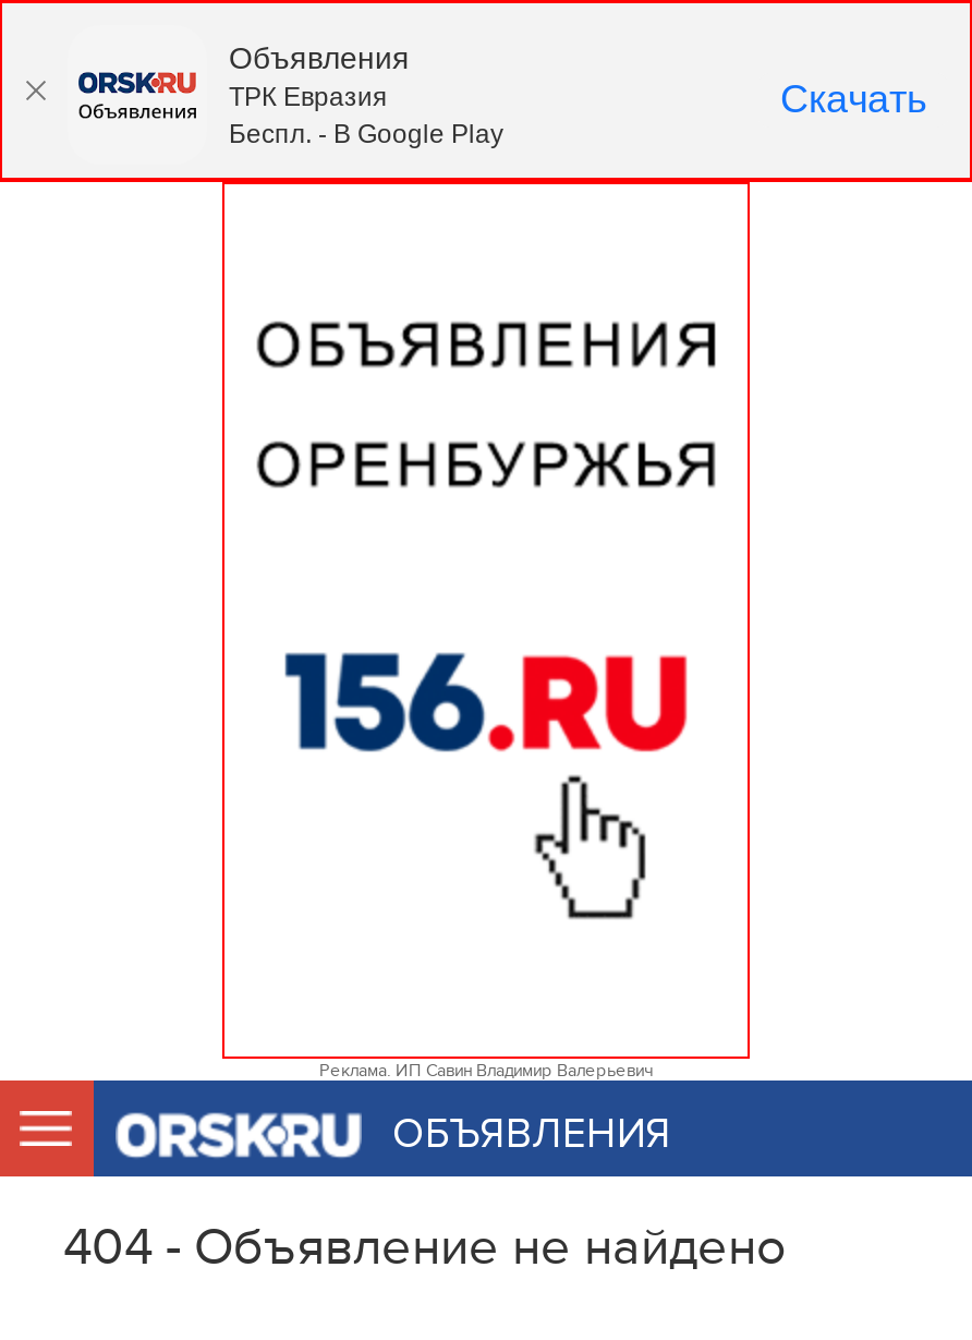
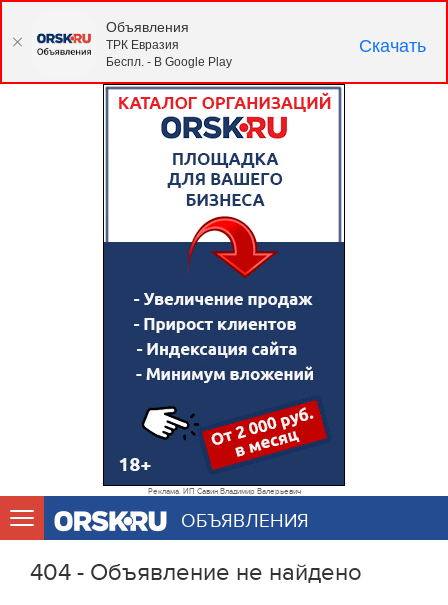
- [image]
+ [image]
